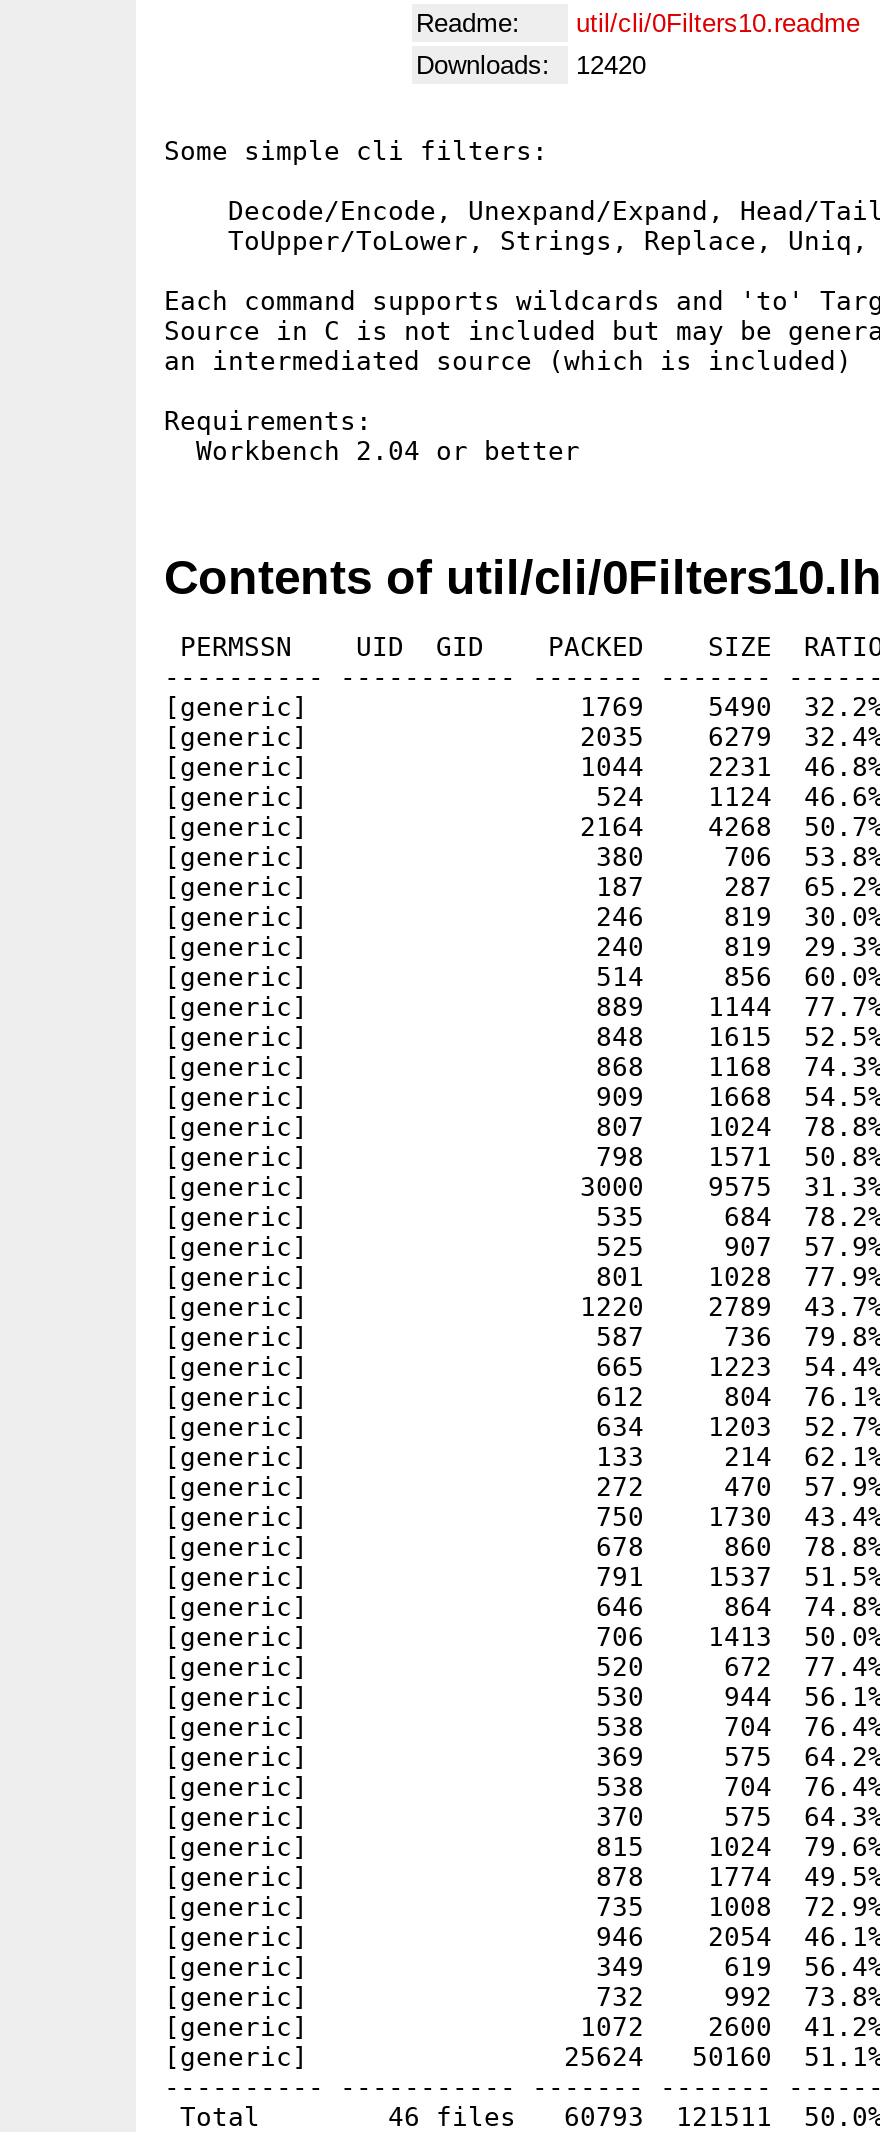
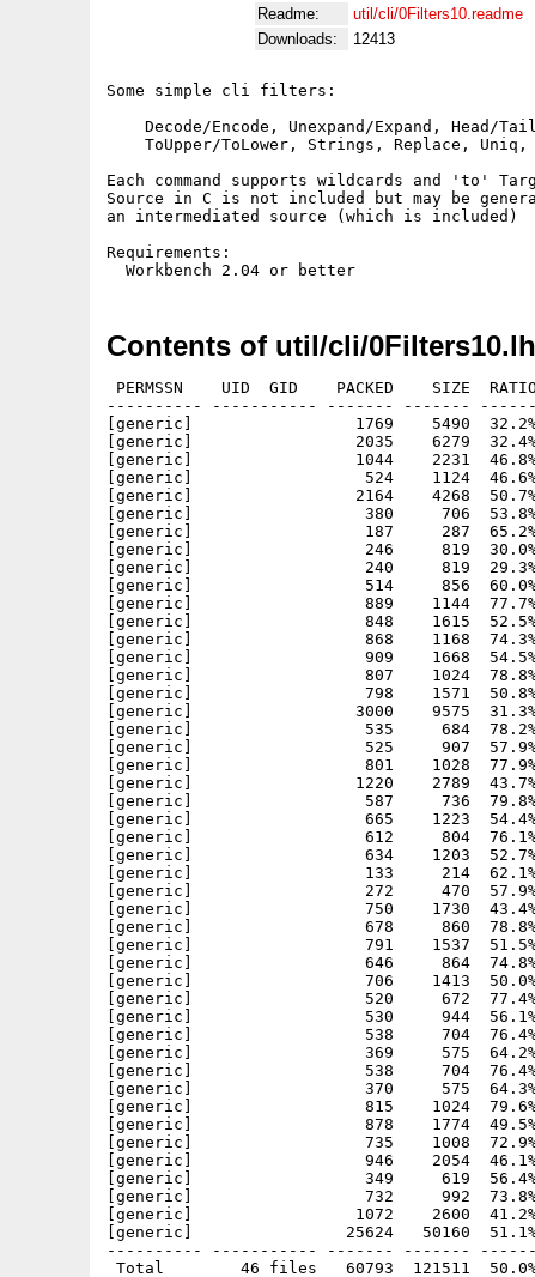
- Downloads: 12420
+ Downloads: 12413
